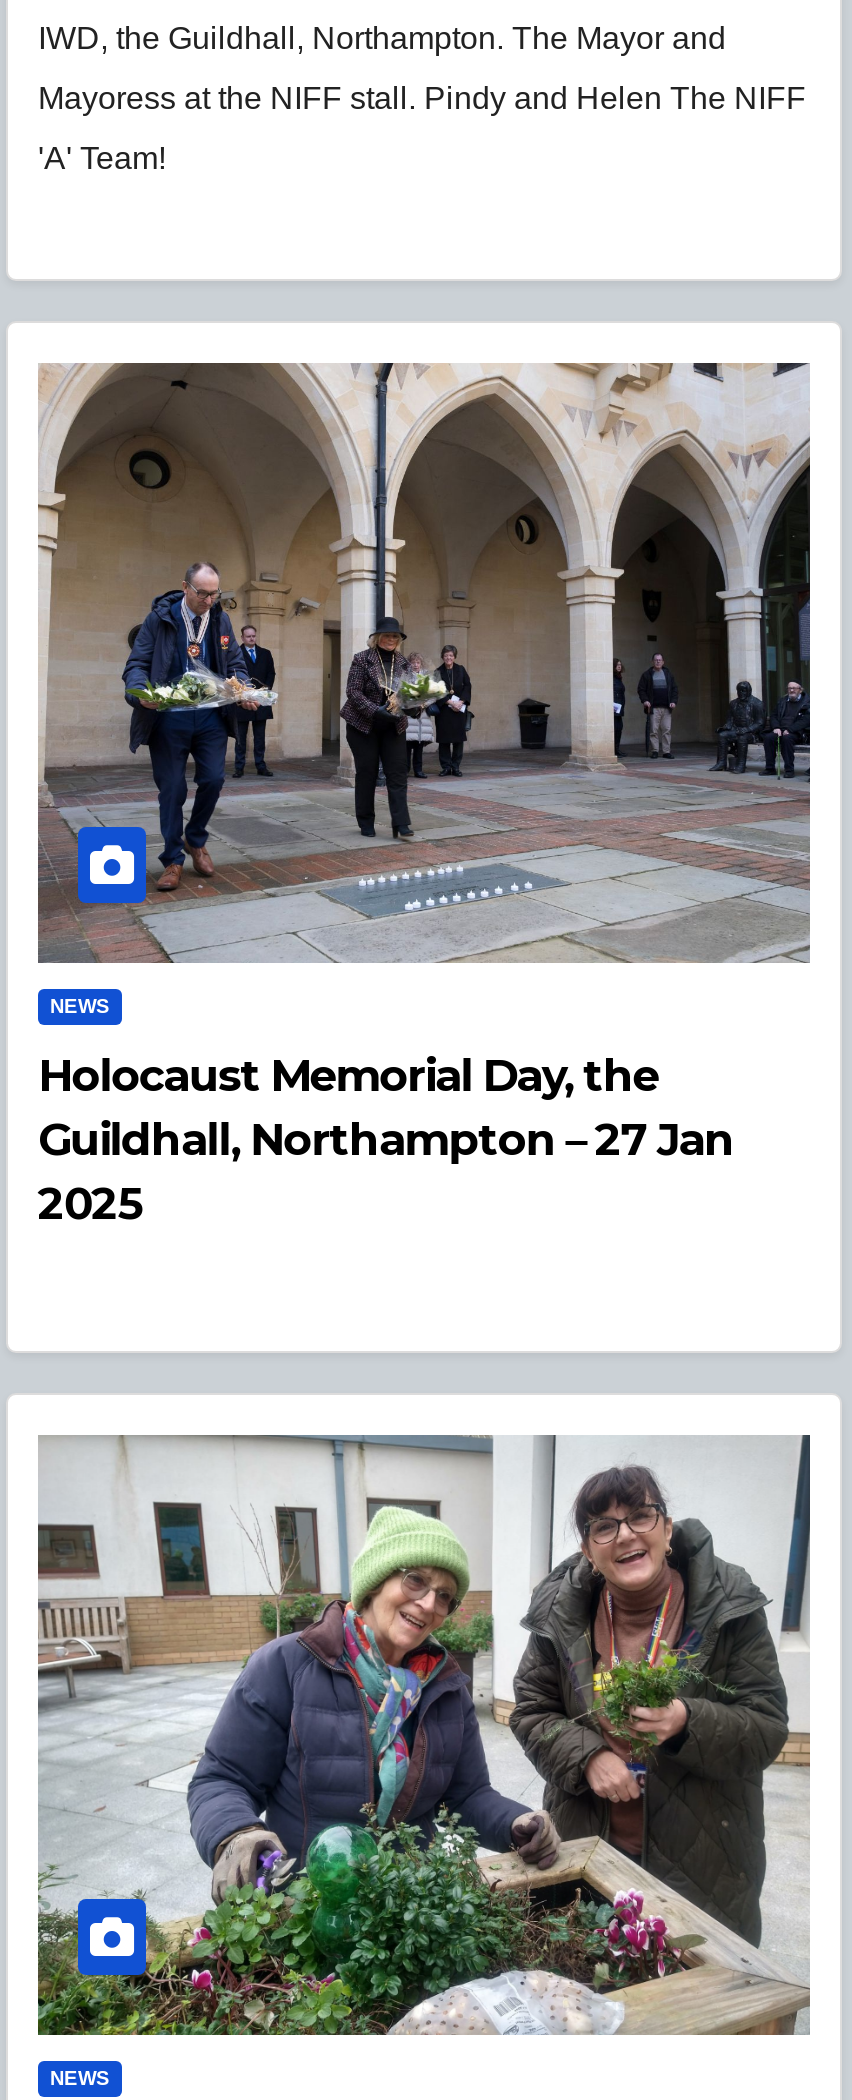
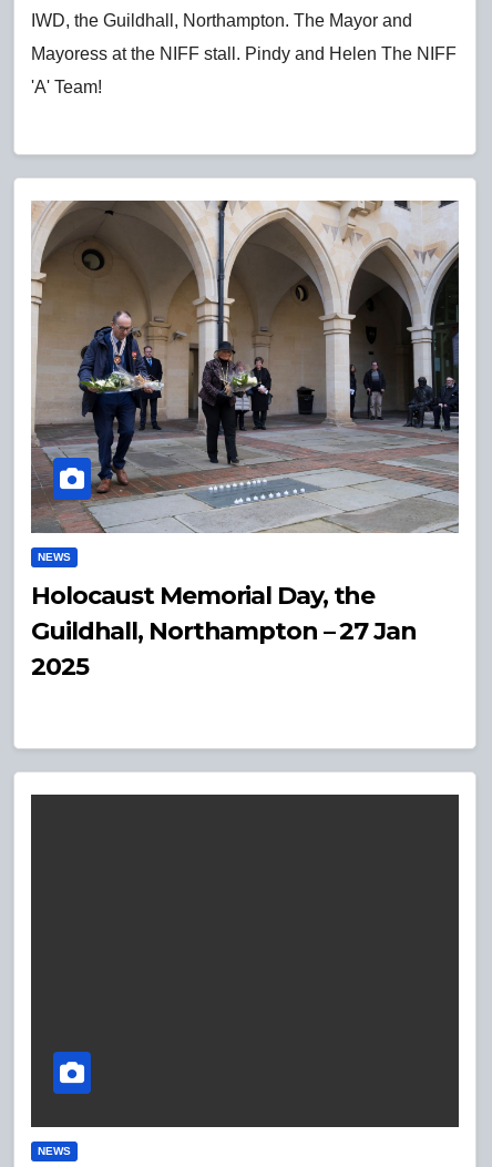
- [image]
